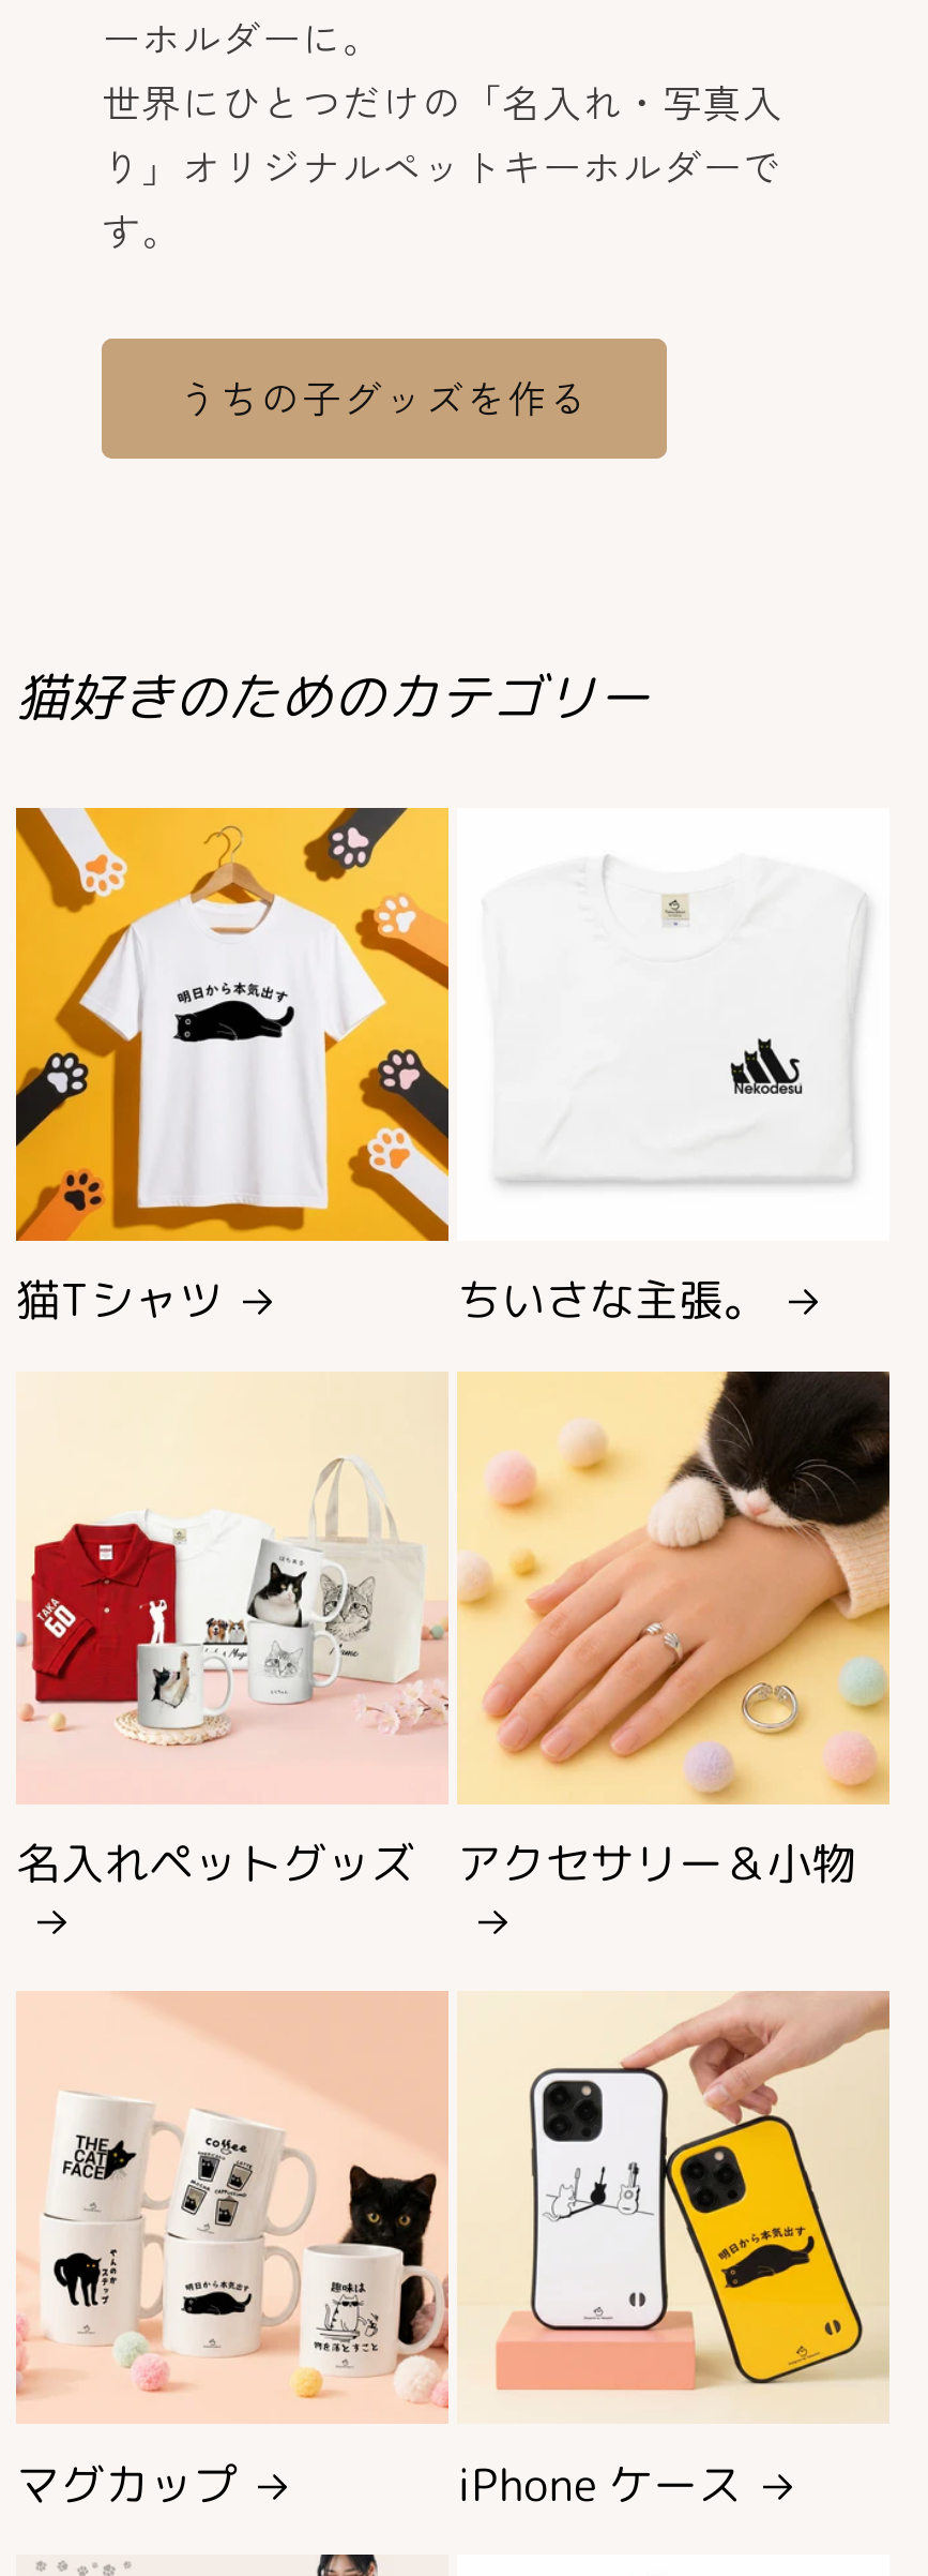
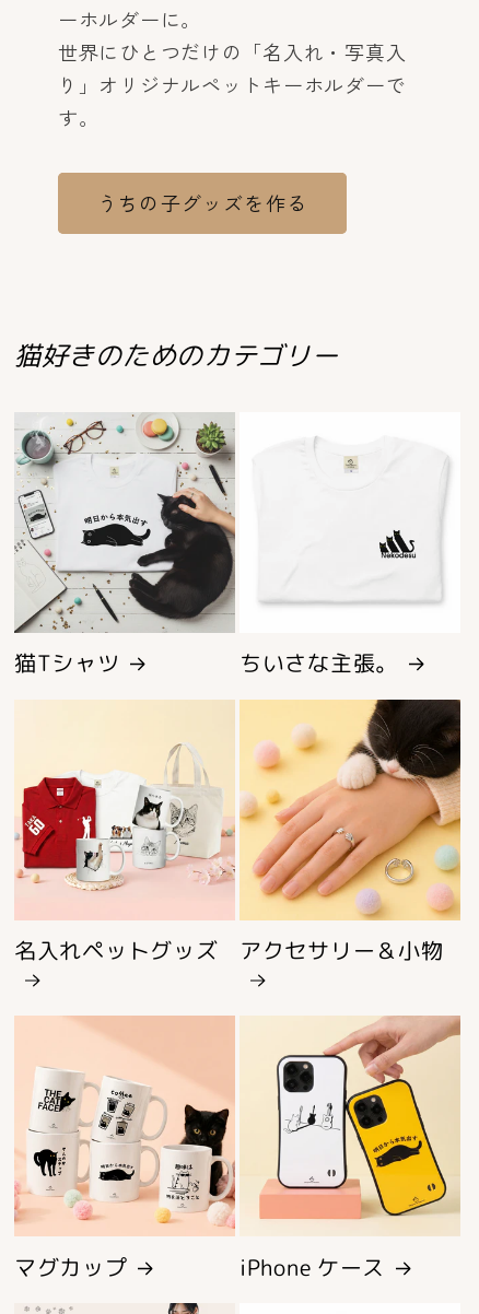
- [image]
+ [image]
